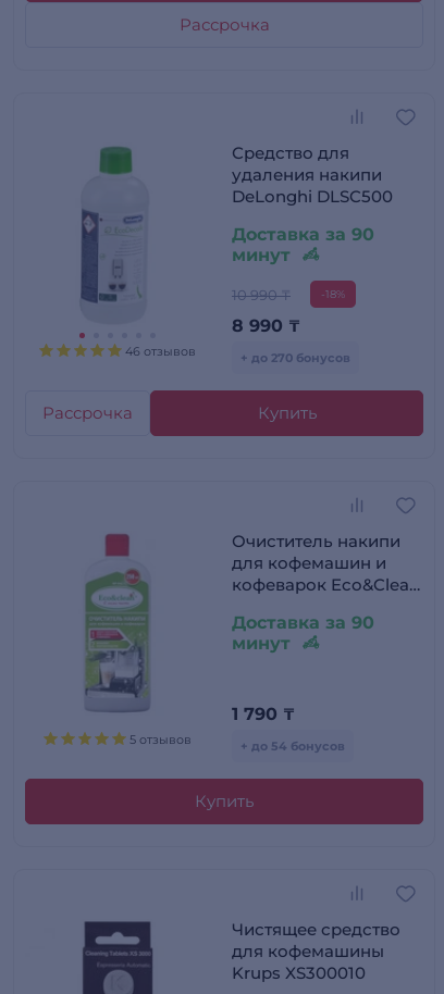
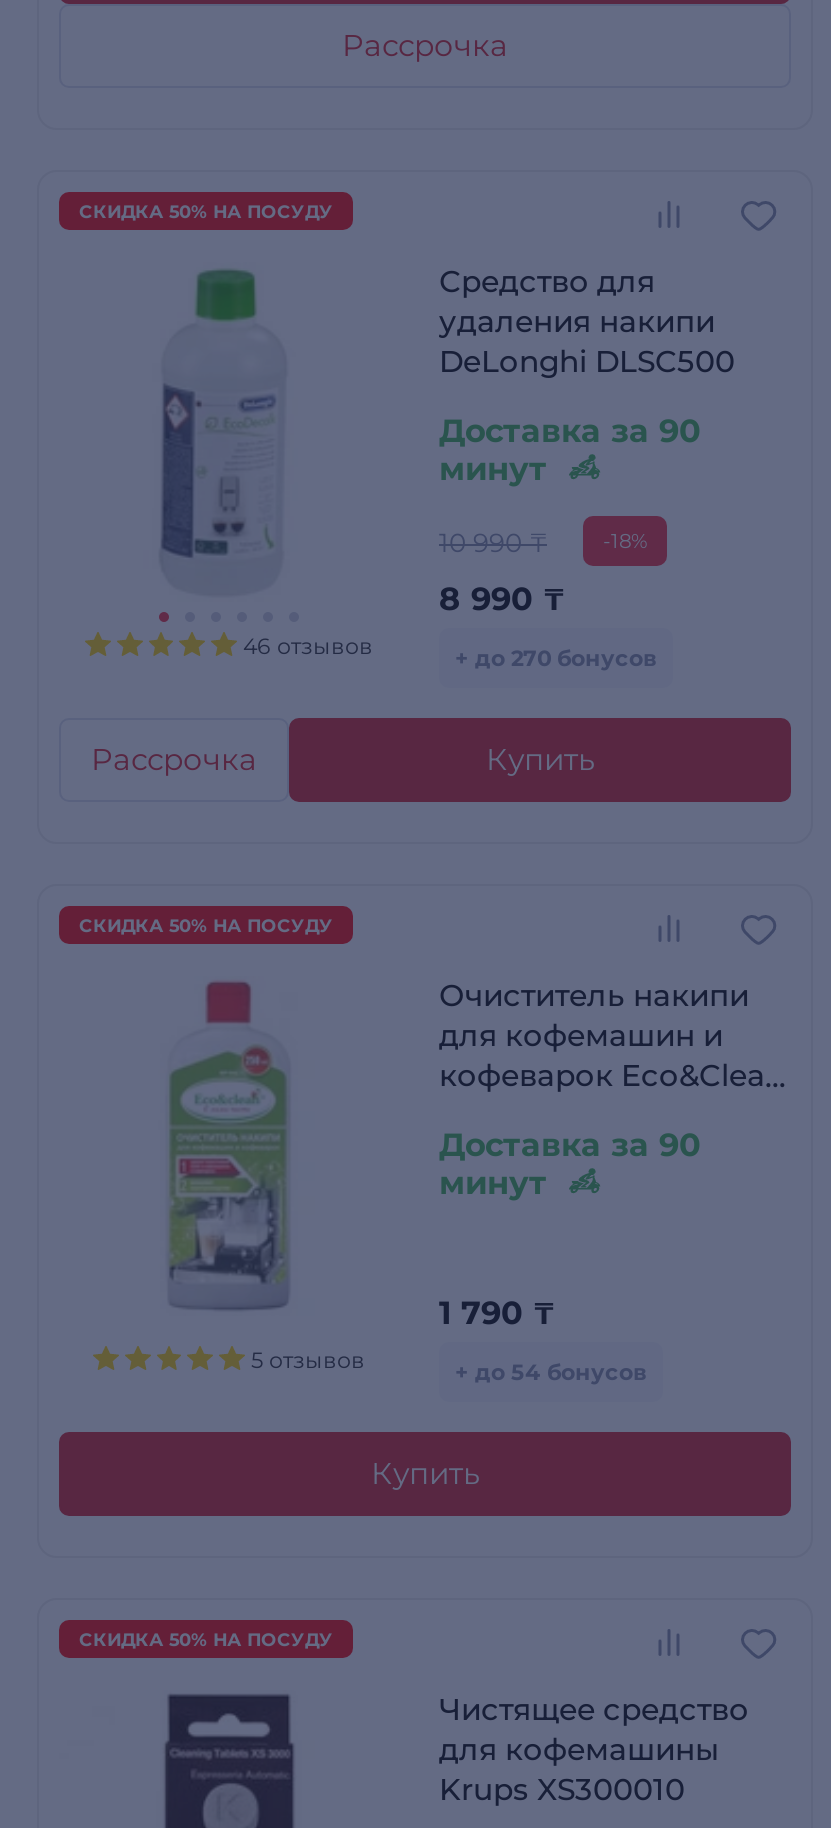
+ СКИДКА 50% НА ПОСУДУ

+ СКИДКА 50% НА ПОСУДУ

+ СКИДКА 50% НА ПОСУДУ
